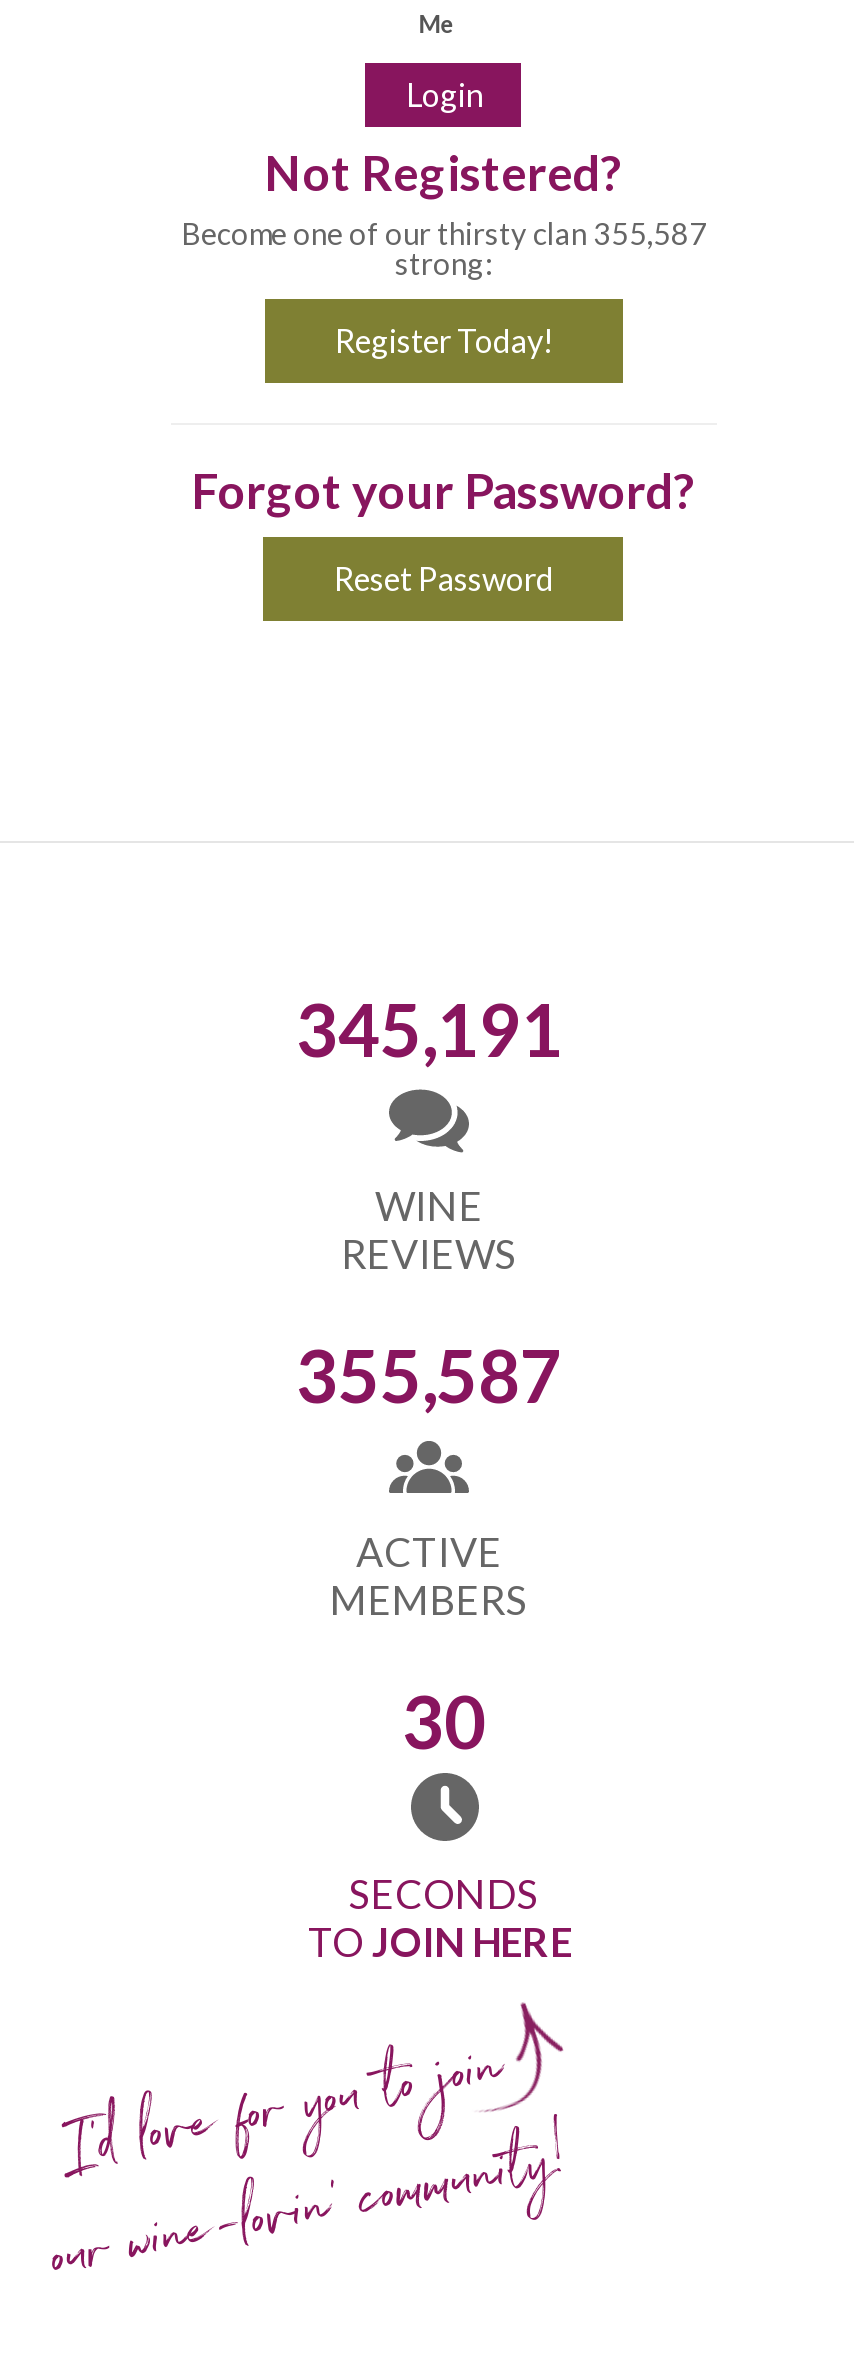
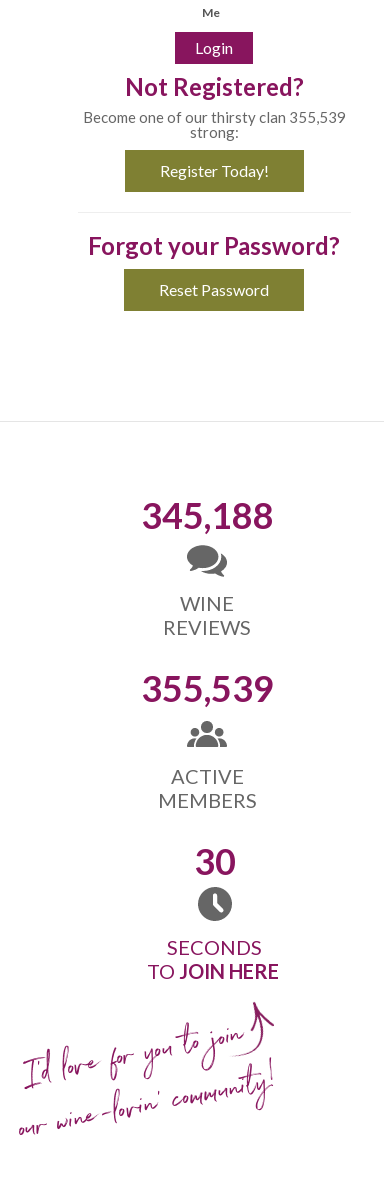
- Become one of our thirsty clan 355,587
+ Become one of our thirsty clan 355,539

- 345,191
+ 345,188

- 355,587
+ 355,539
